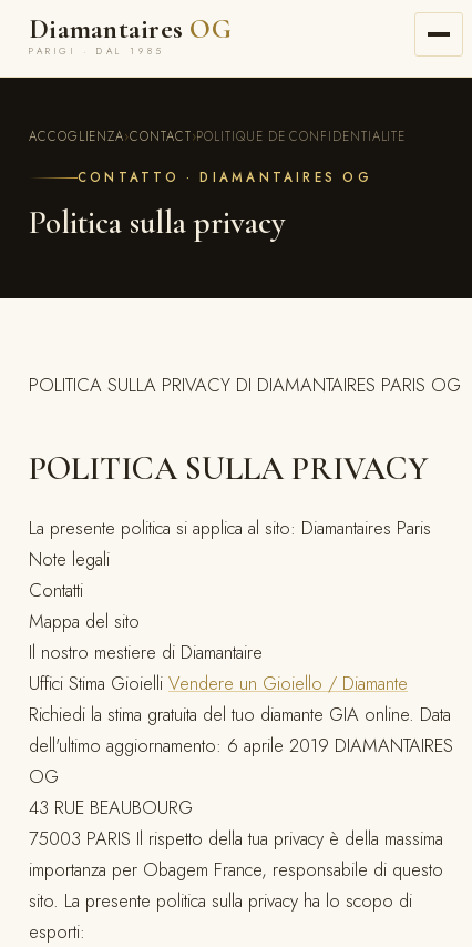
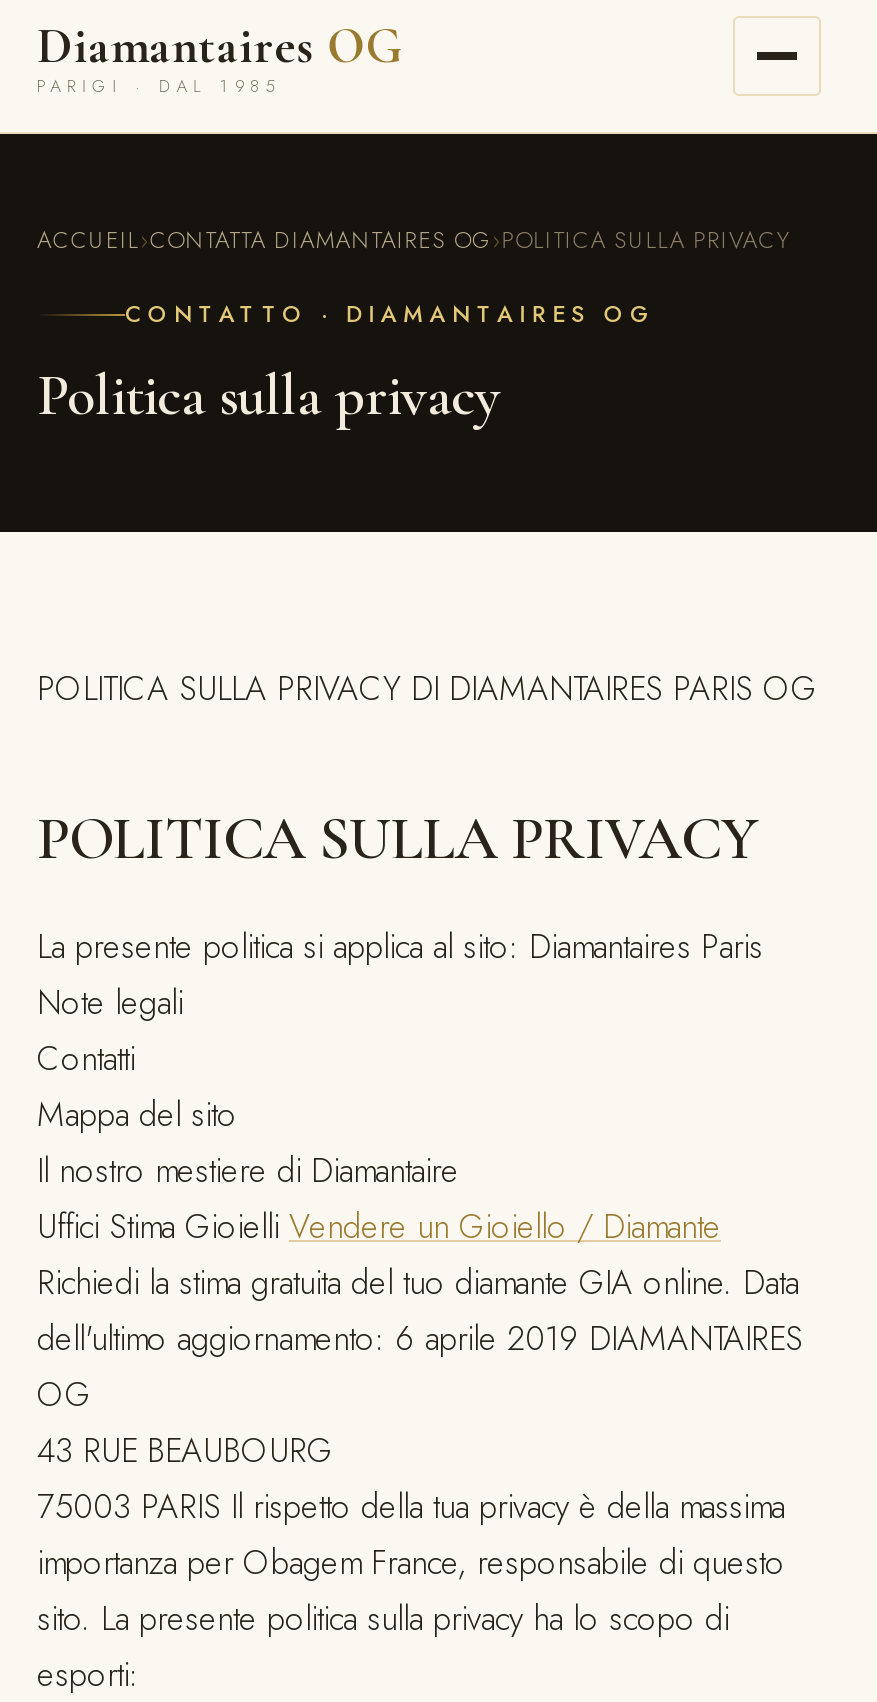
- ACCOGLIENZA›CONTACT ›POLITIQUE DE CONFIDENTIALITE
+ ACCUEIL›CONTATTA DIAMANTAIRES OG ›POLITICA SULLA PRIVACY
